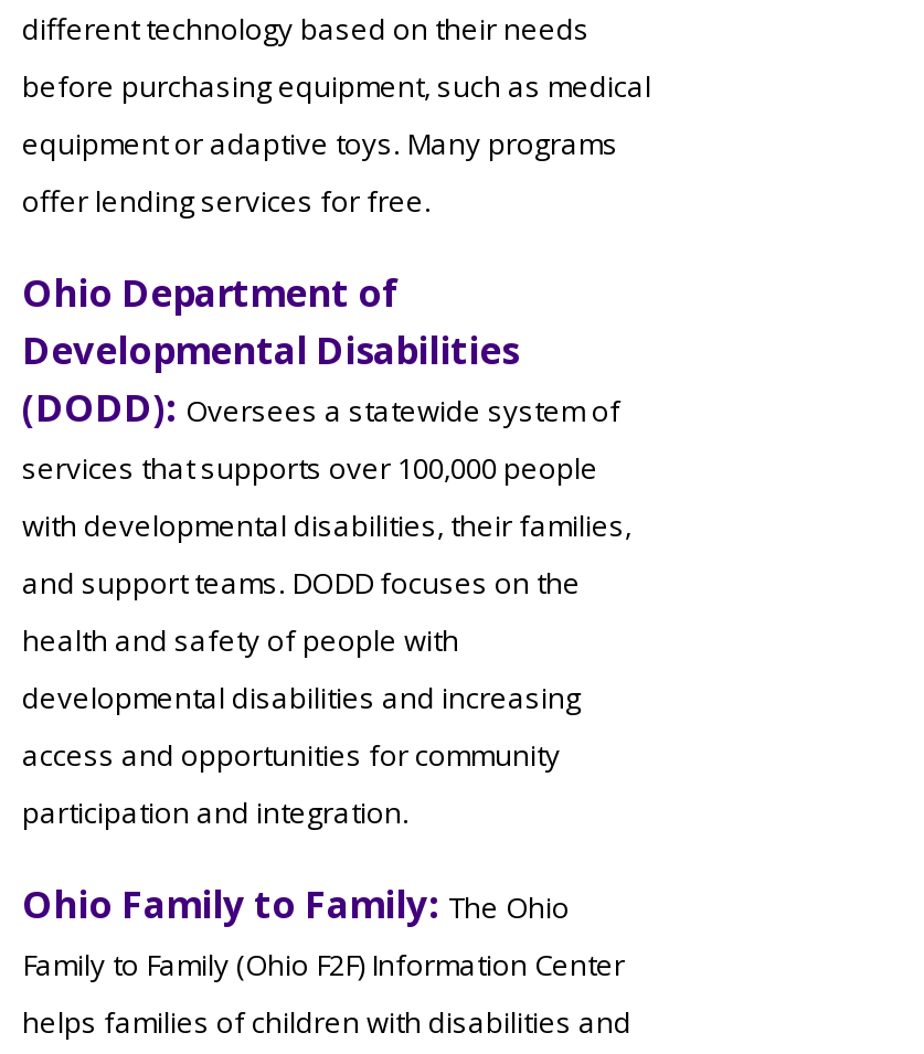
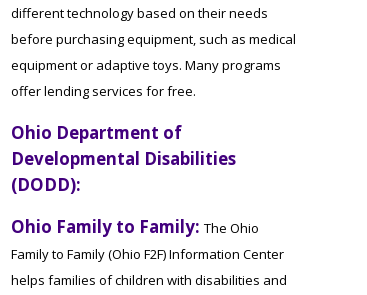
- (DODD): Oversees a statewide system of
- services that supports over 100,000 people
- with developmental disabilities, their families,
- and support teams. DODD focuses on the
- health and safety of people with
- developmental disabilities and increasing
- access and opportunities for community
- participation and integration.
+ (DODD):
